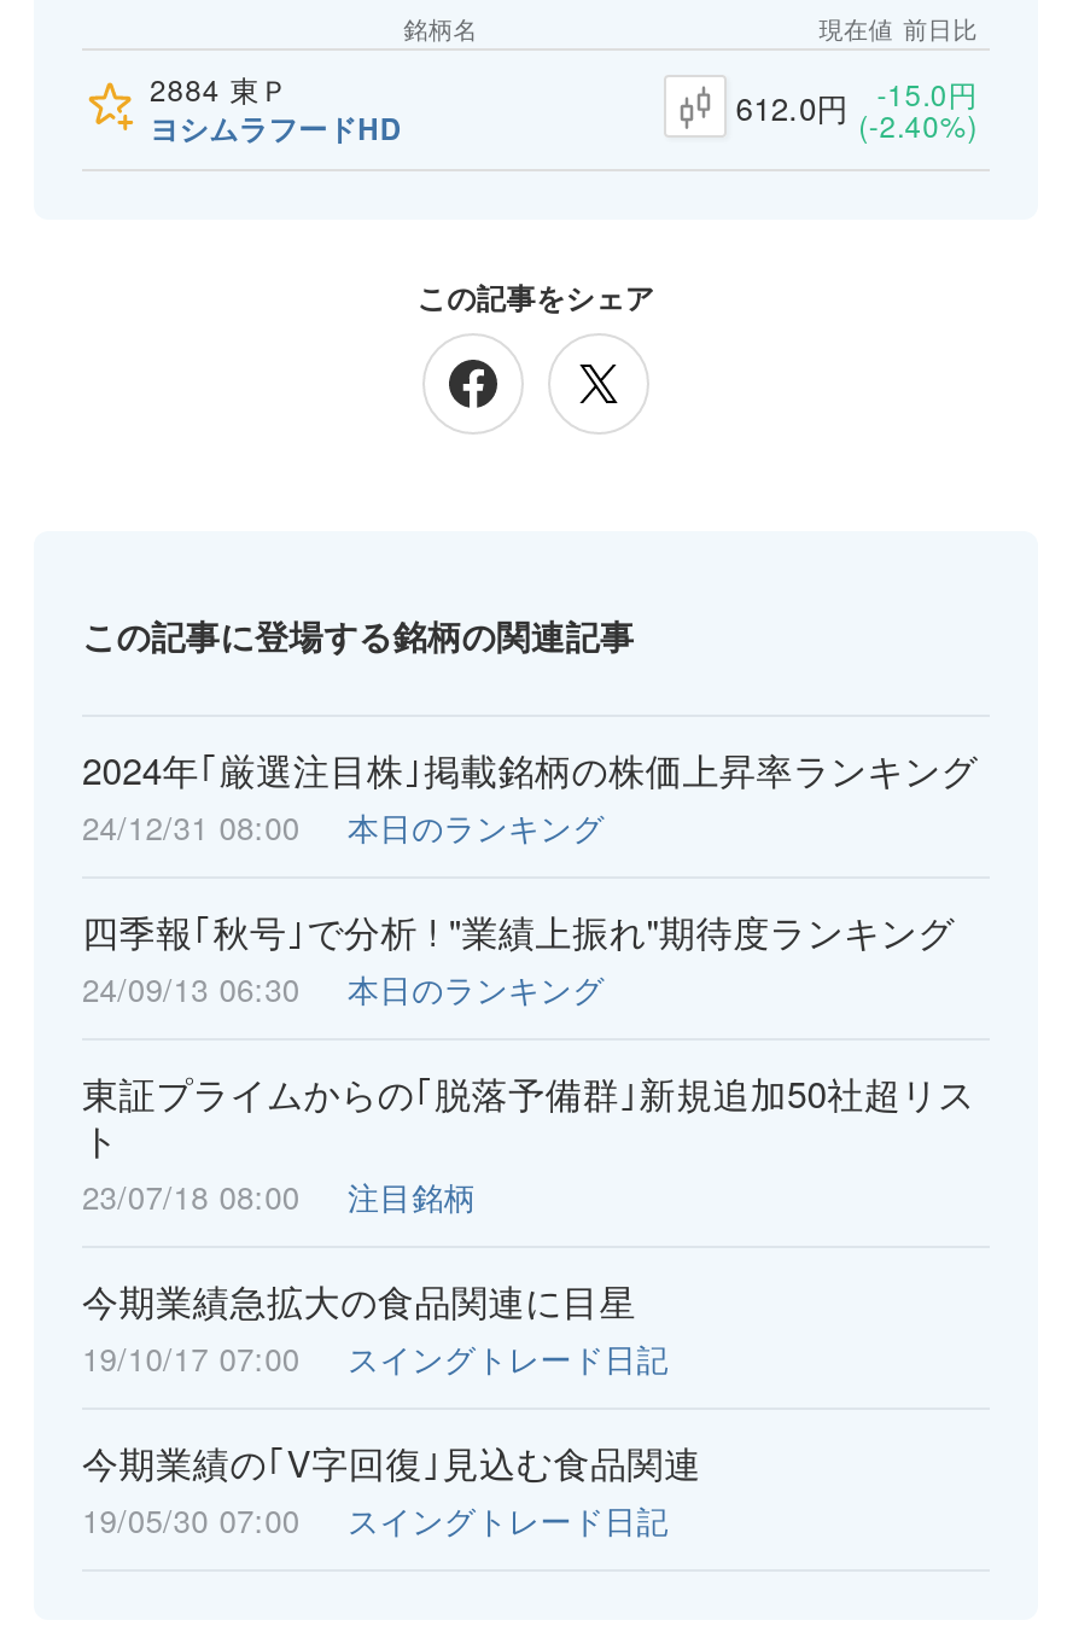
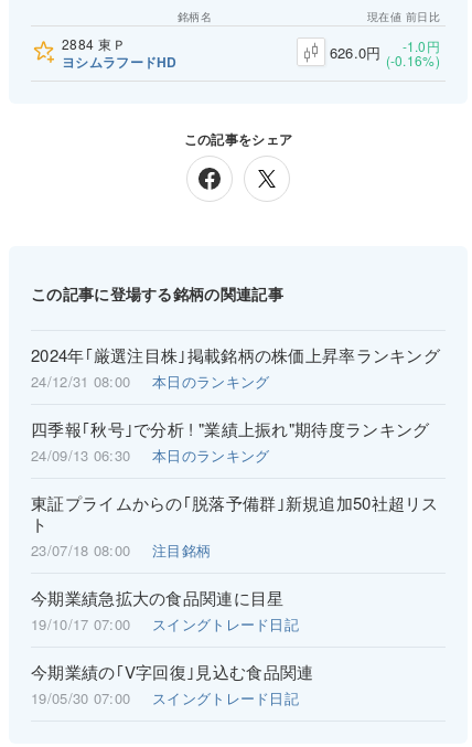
- 612.0円
+ 626.0円

- -15.0円
+ -1.0円

- (-2.40%)
+ (-0.16%)
